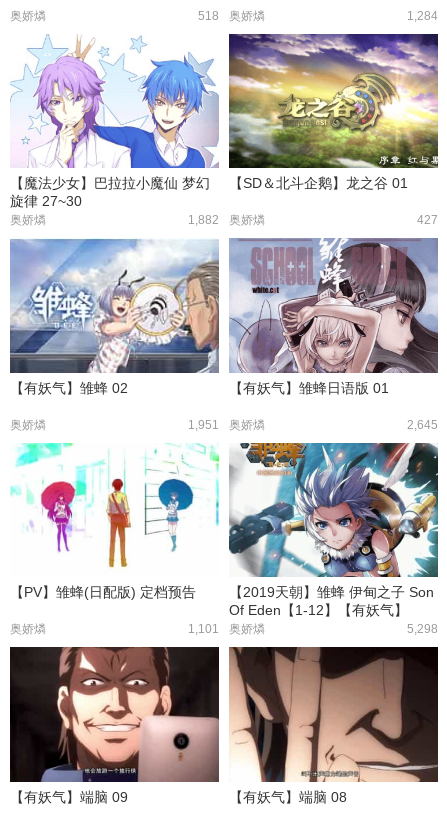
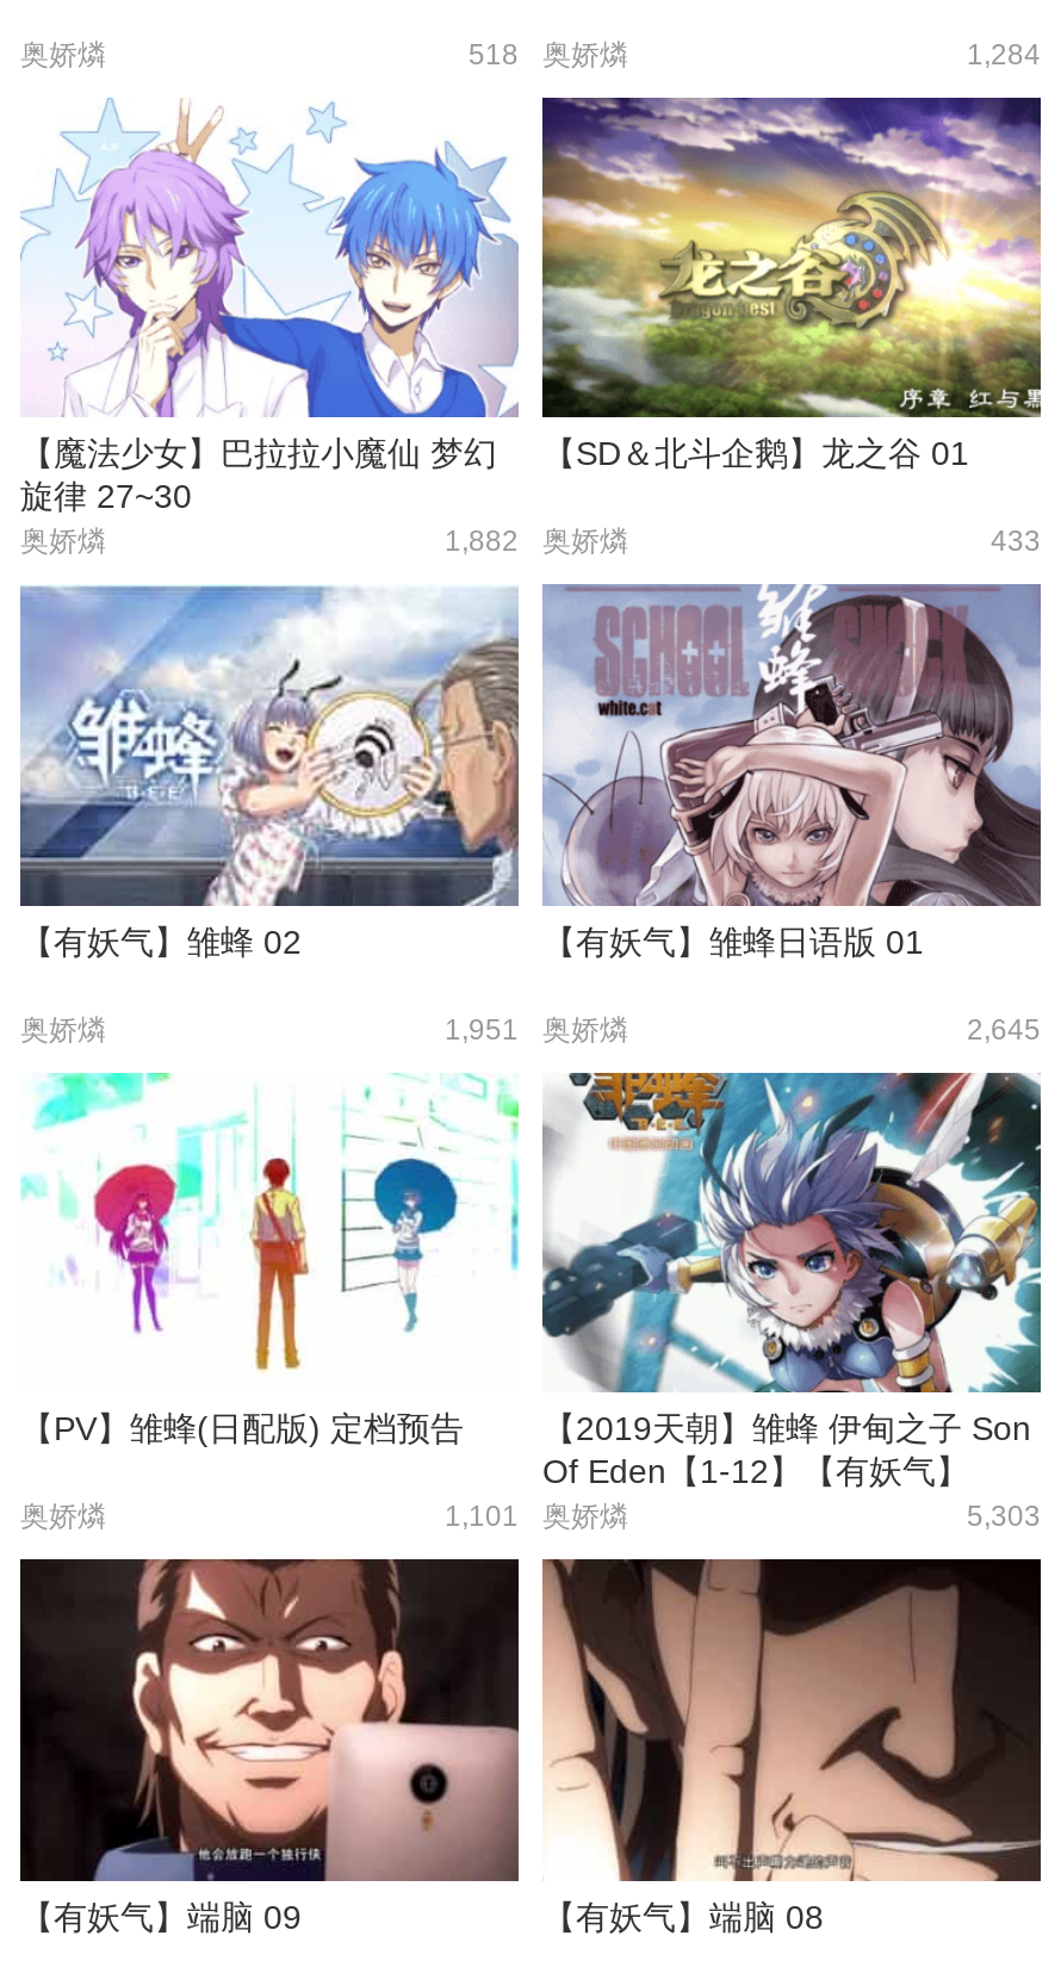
- 427
+ 433

- 5,298
+ 5,303
